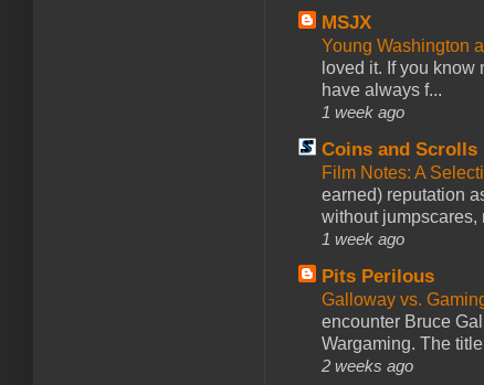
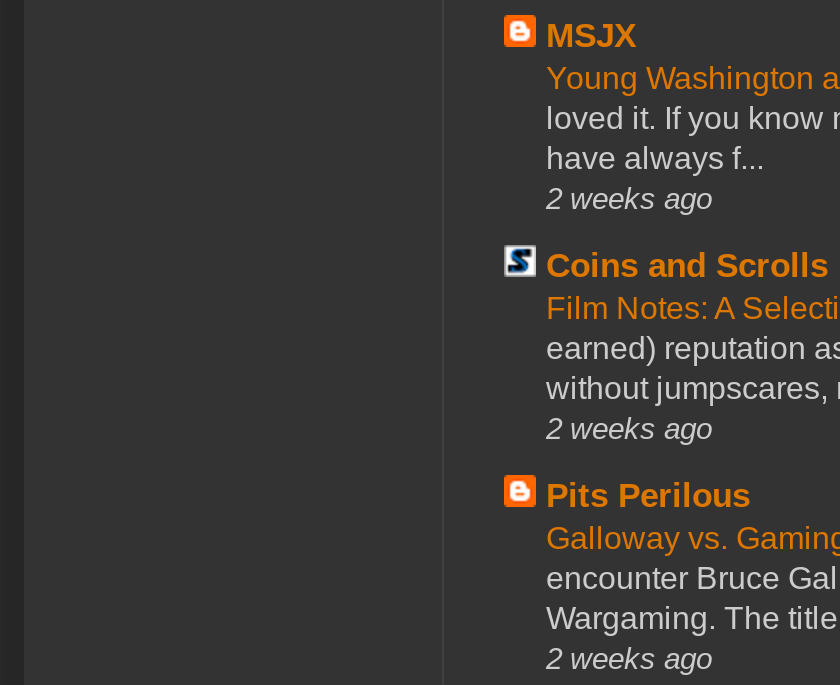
- 1 week ago
+ 2 weeks ago

- 1 week ago
+ 2 weeks ago
